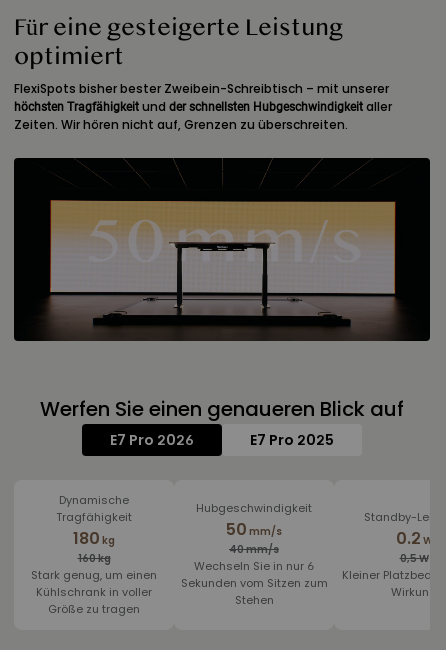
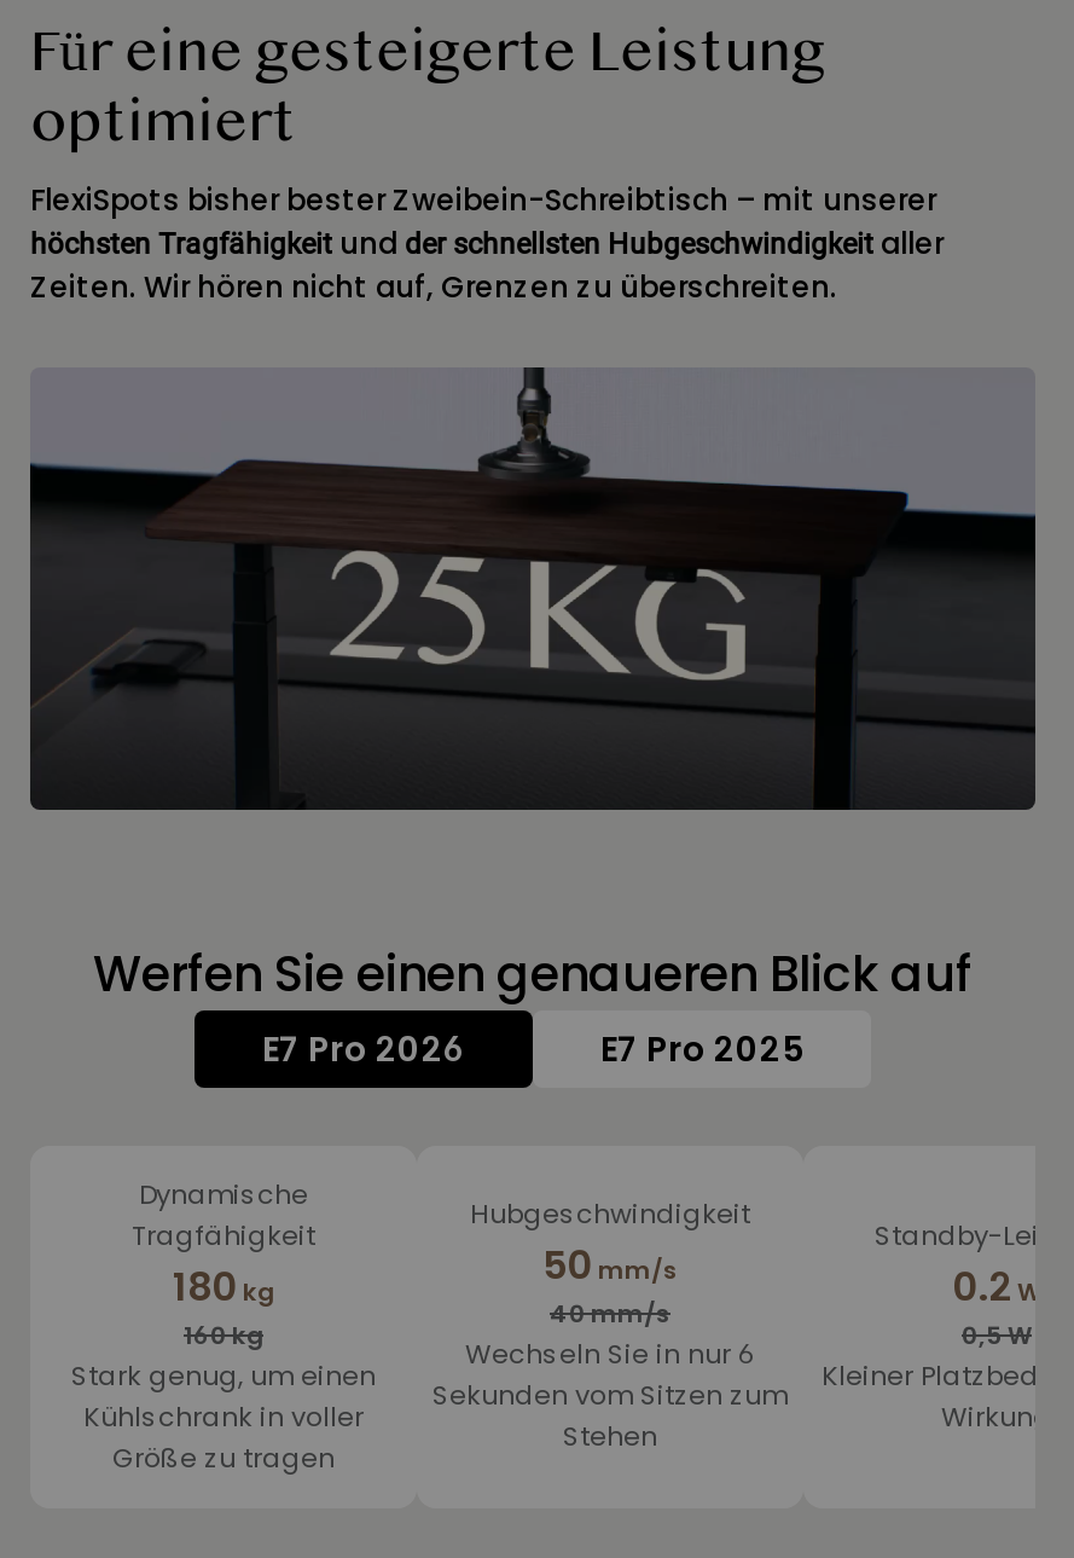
- [image]
+ [image]
